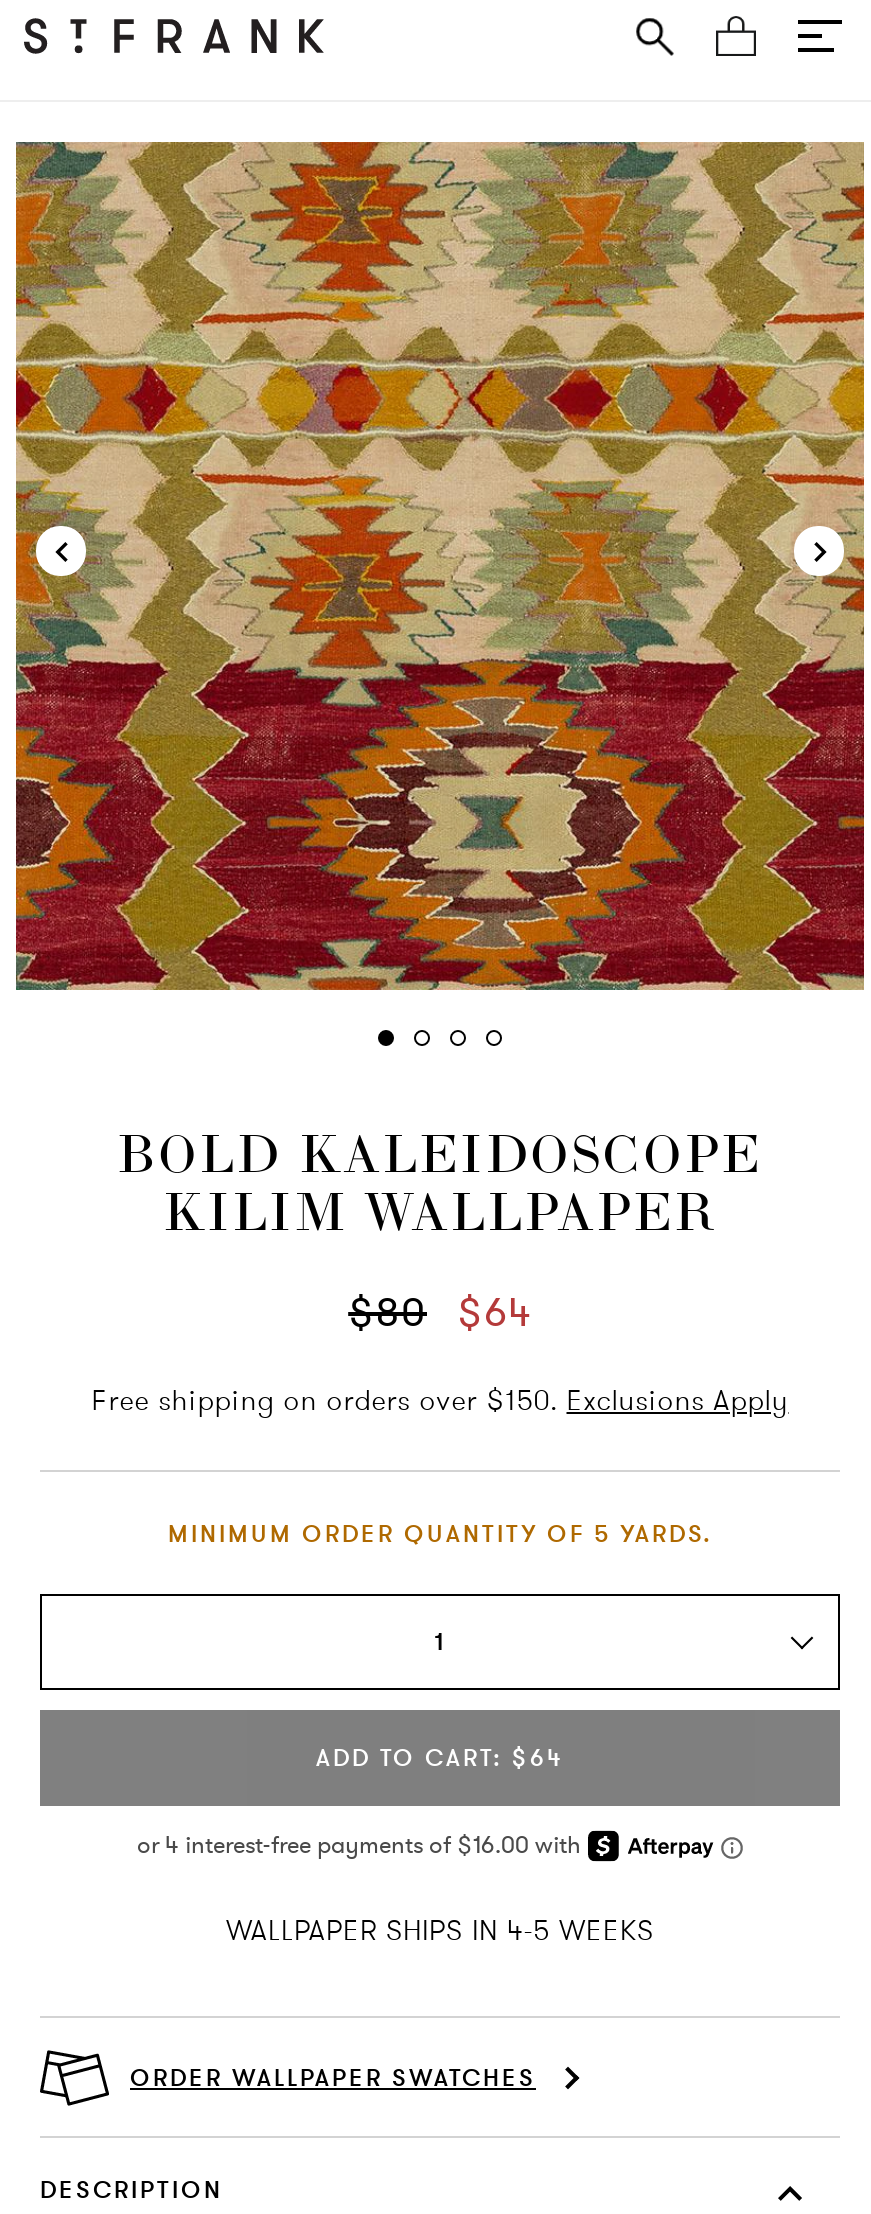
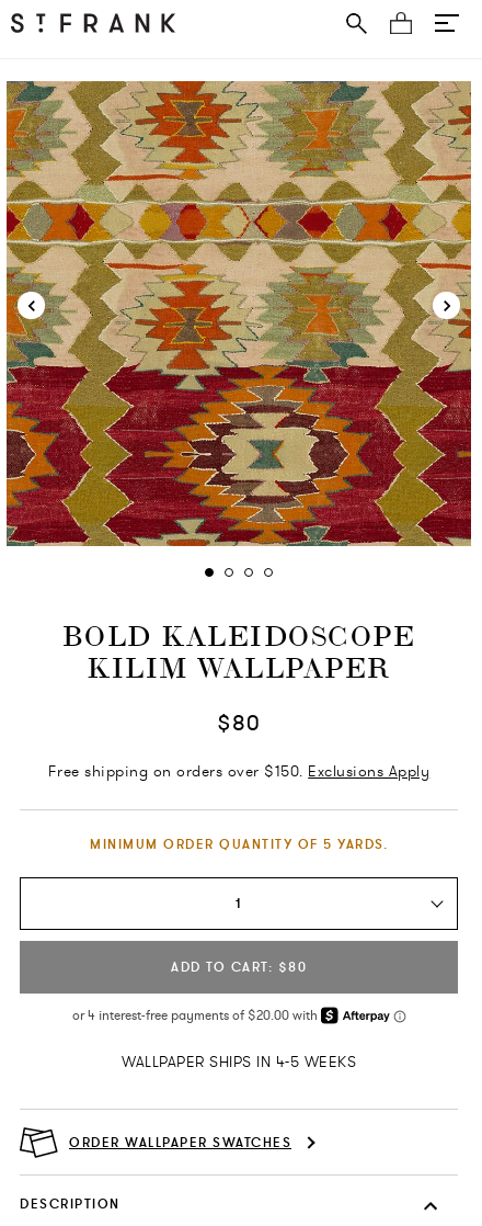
- $80 $64
+ $80

- ADD TO CART: $64
+ ADD TO CART: $80
